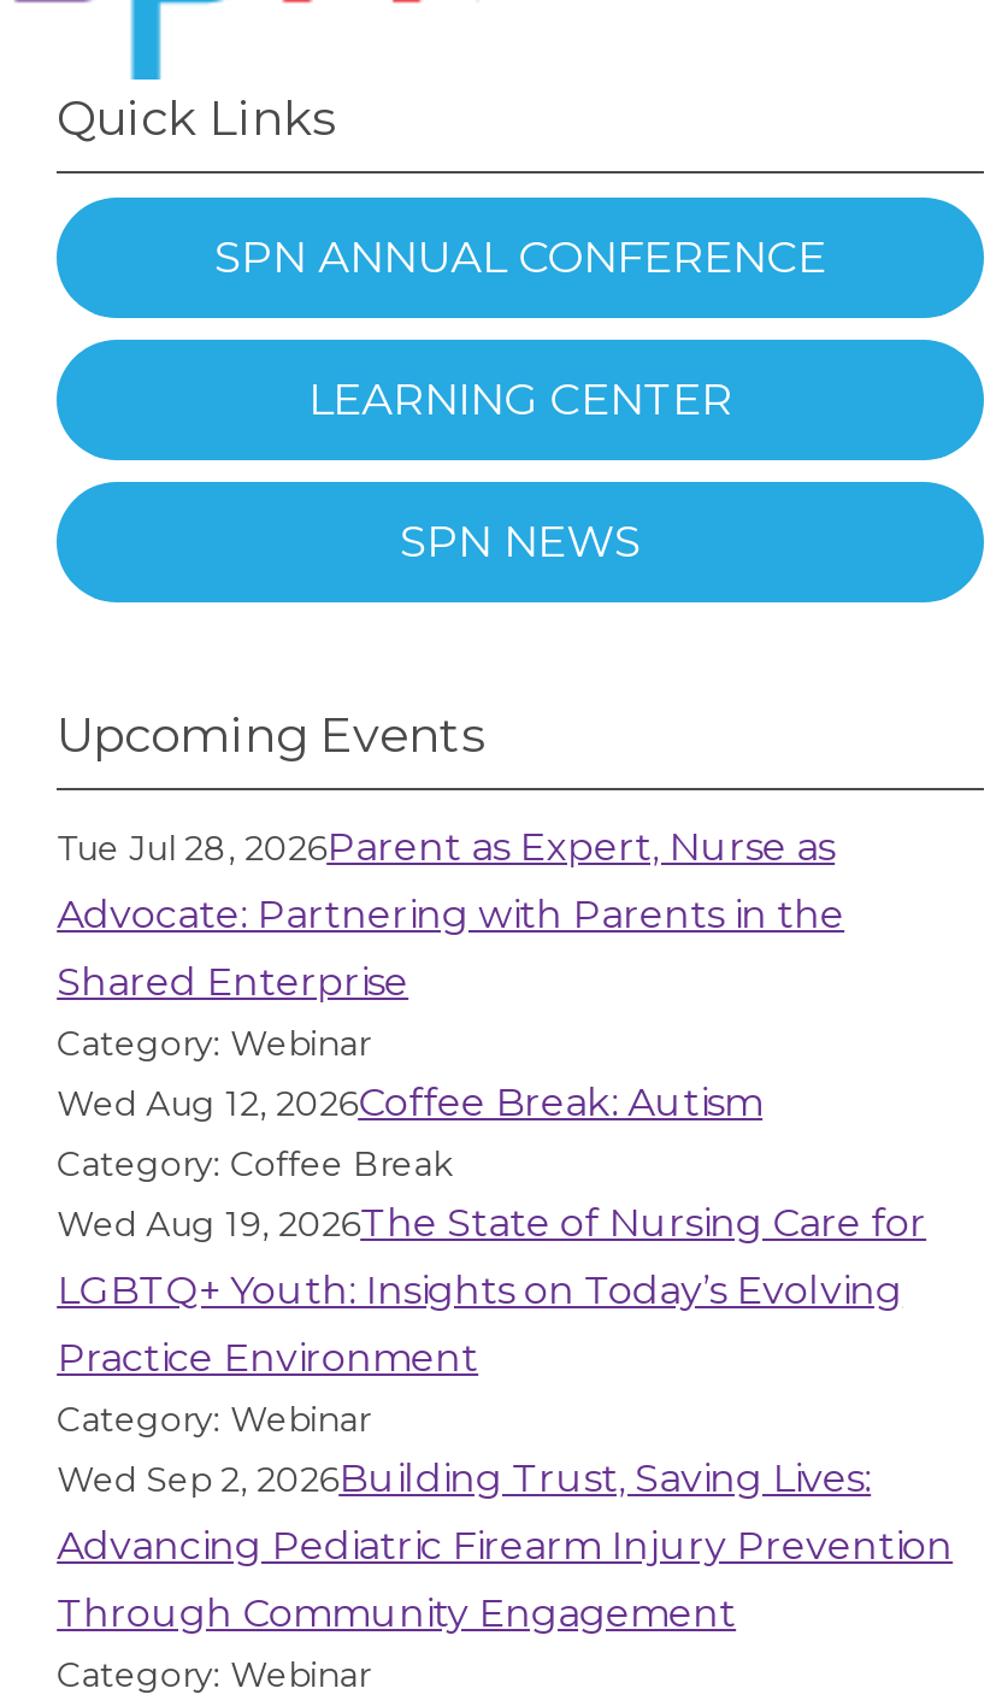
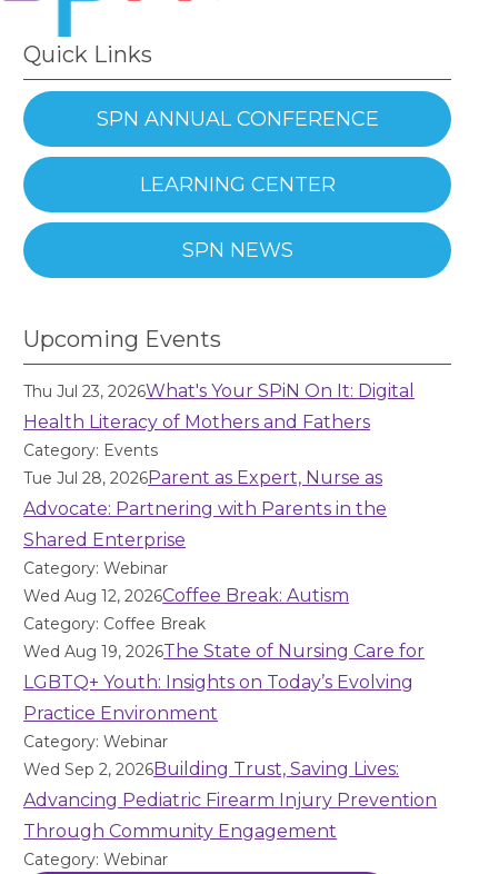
+ Thu Jul 23, 2026What's Your SPiN On It: Digital
+ Health Literacy of Mothers and Fathers
+ Category: Events
